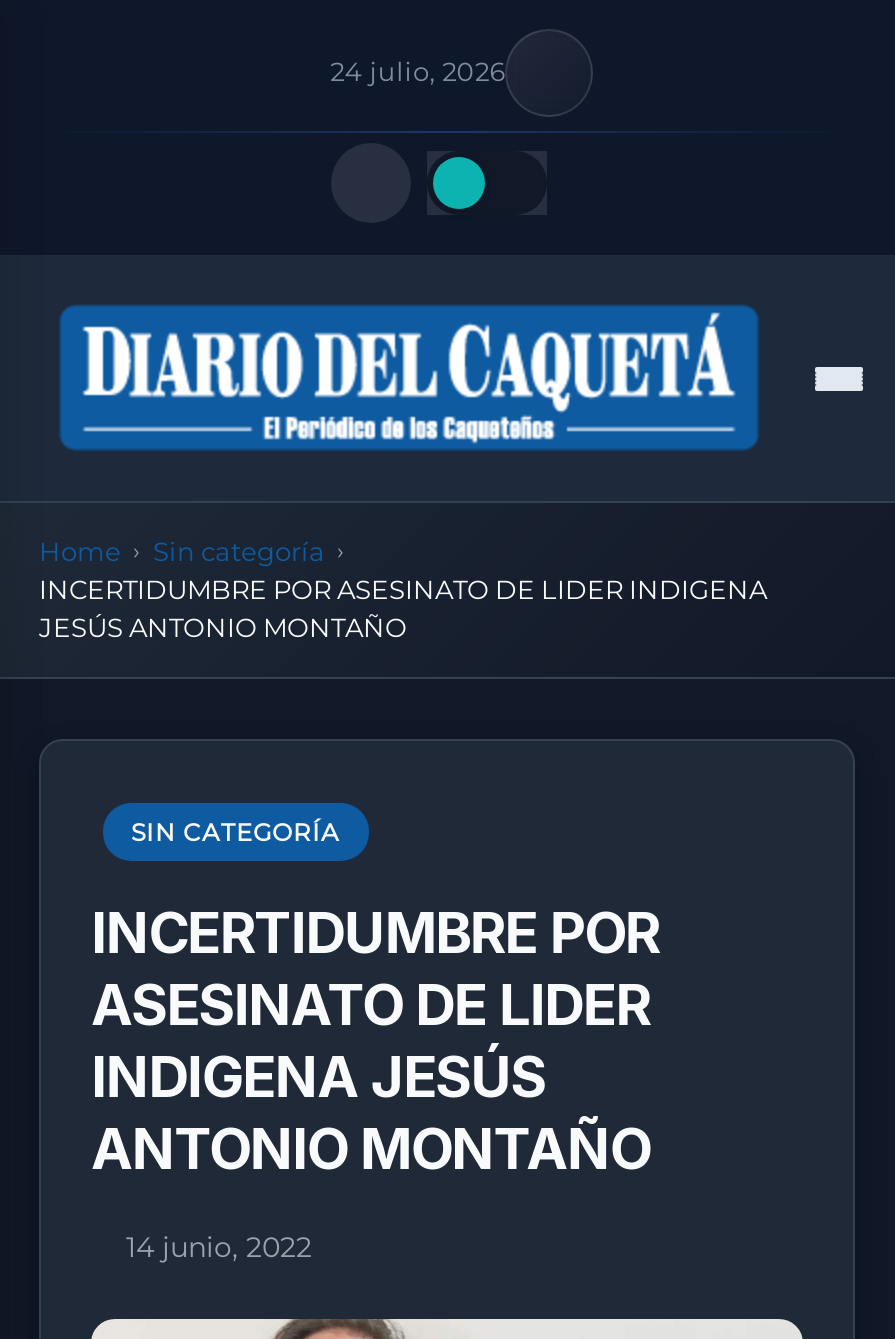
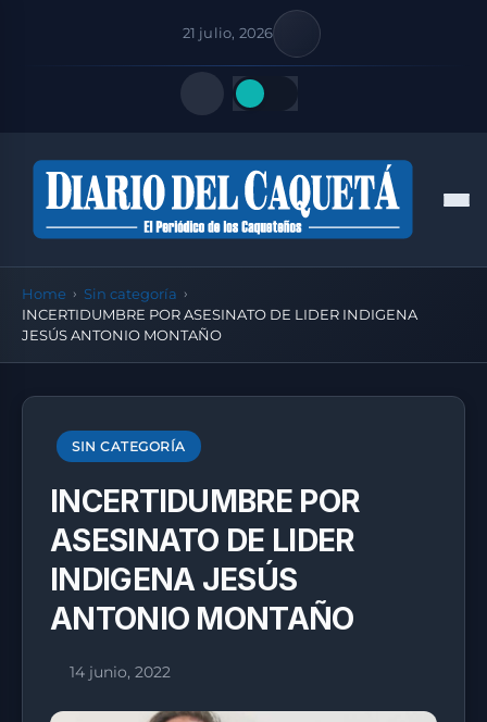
- 24 julio, 2026
+ 21 julio, 2026
